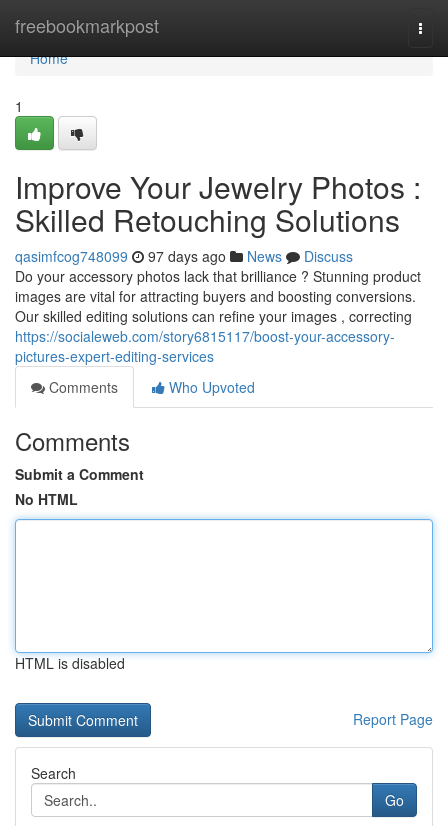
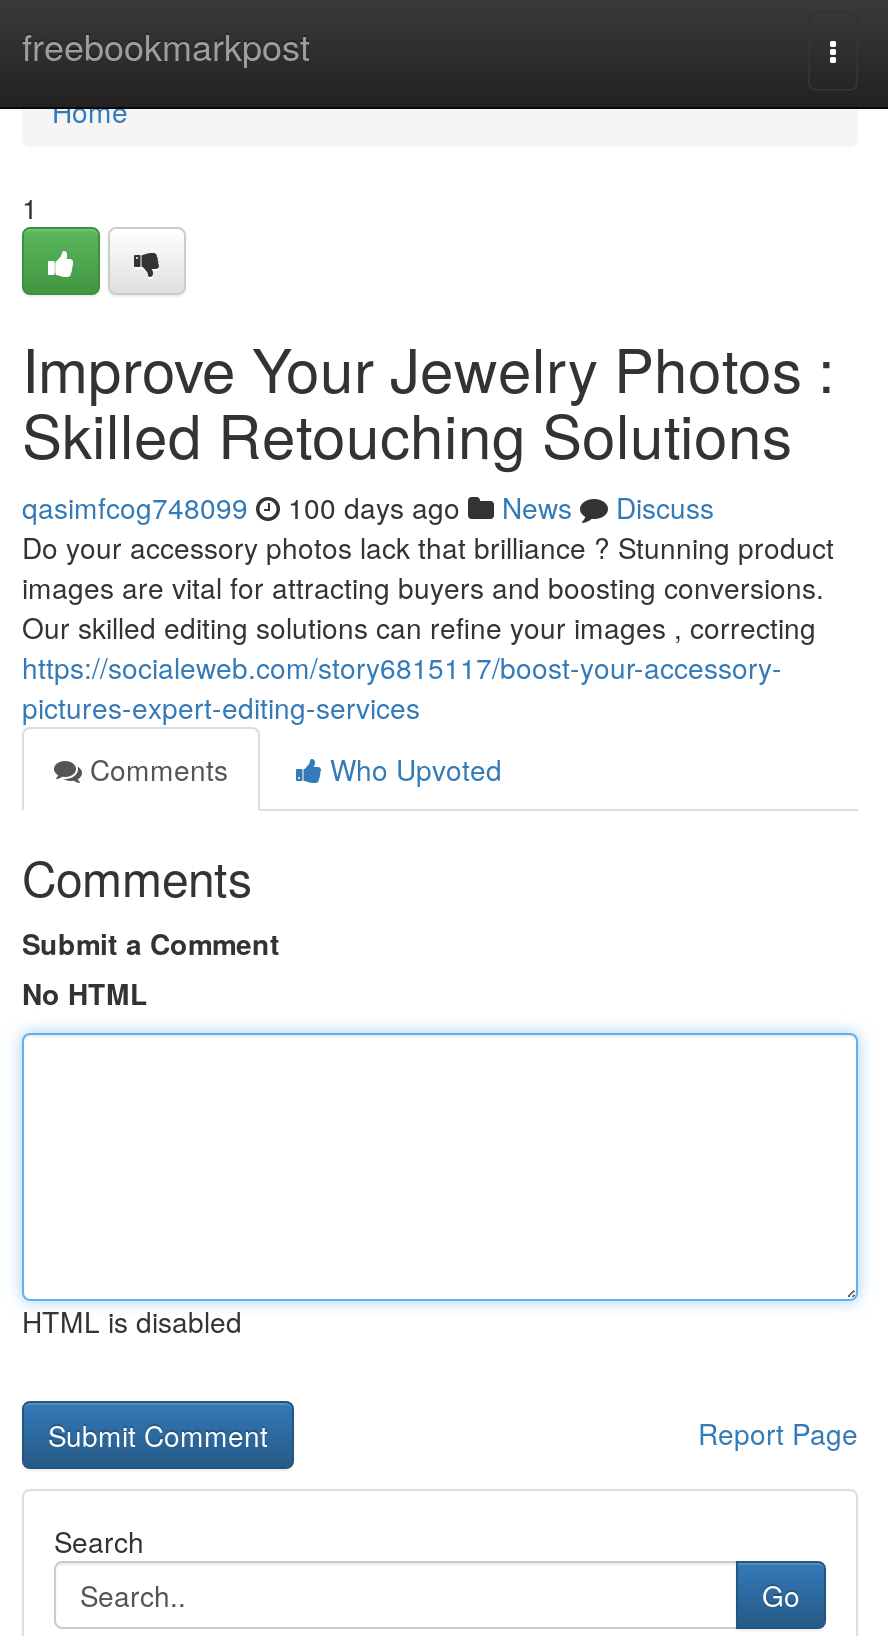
- qasimfcog748099 97 days ago News Discuss
+ qasimfcog748099 100 days ago News Discuss
